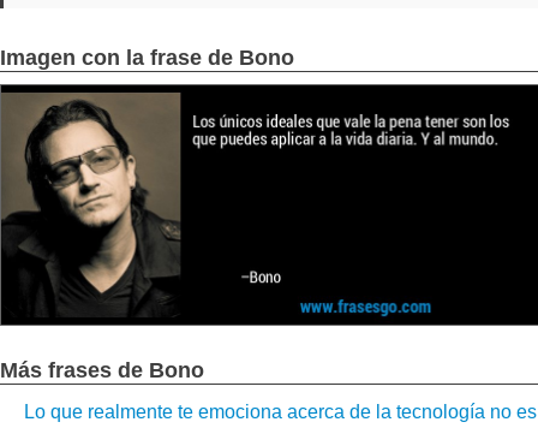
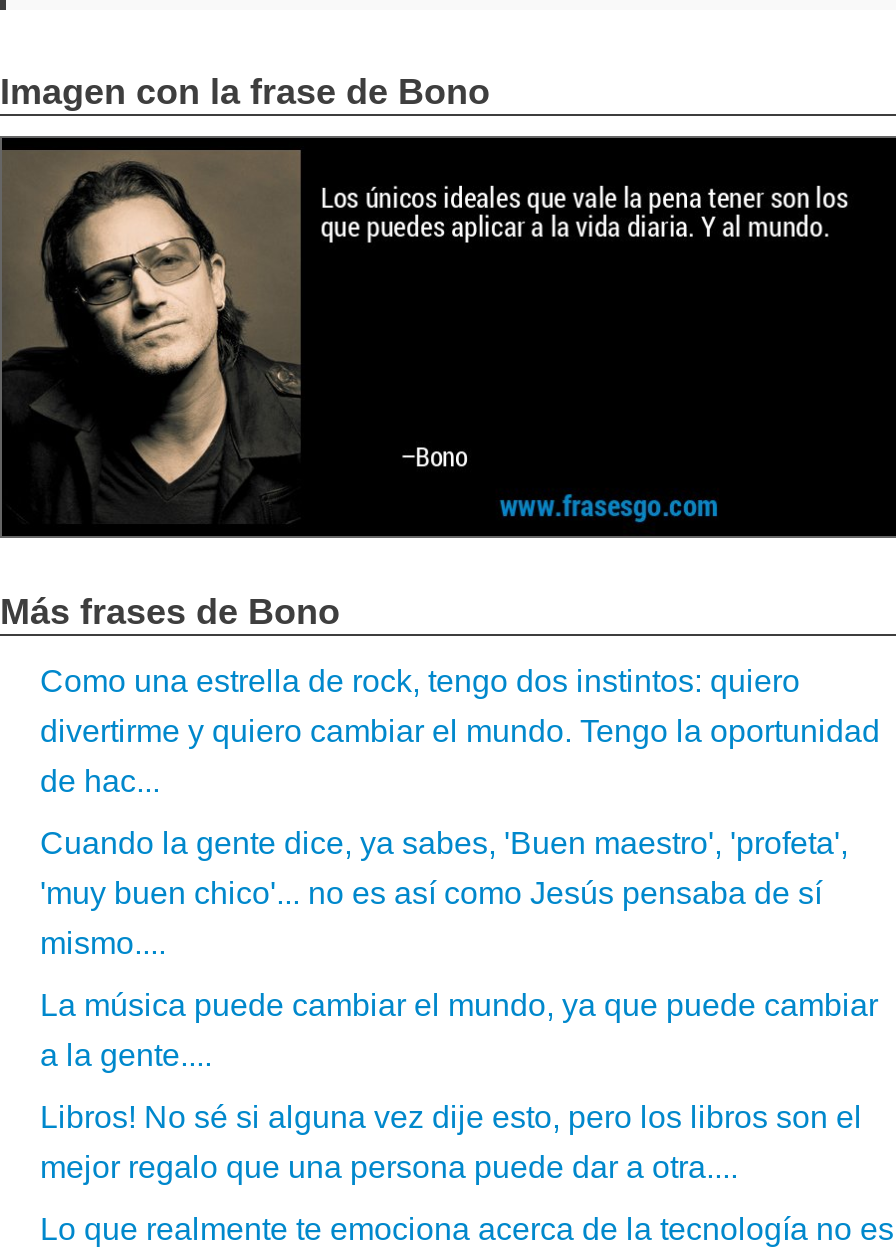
+ Como una estrella de rock, tengo dos instintos: quiero
+ divertirme y quiero cambiar el mundo. Tengo la oportunidad
+ de hac...
+ Cuando la gente dice, ya sabes, 'Buen maestro', 'profeta',
+ 'muy buen chico'... no es así como Jesús pensaba de sí
+ mismo....
+ La música puede cambiar el mundo, ya que puede cambiar
+ a la gente....
+ Libros! No sé si alguna vez dije esto, pero los libros son el
+ mejor regalo que una persona puede dar a otra....
